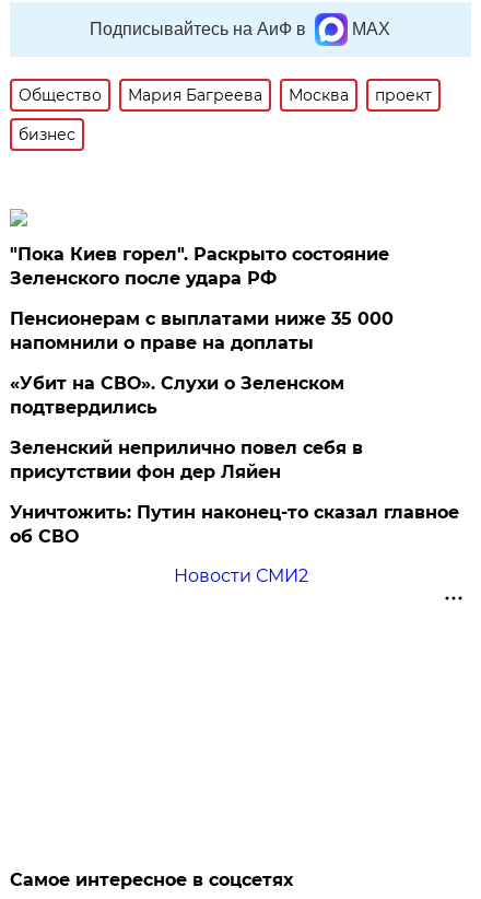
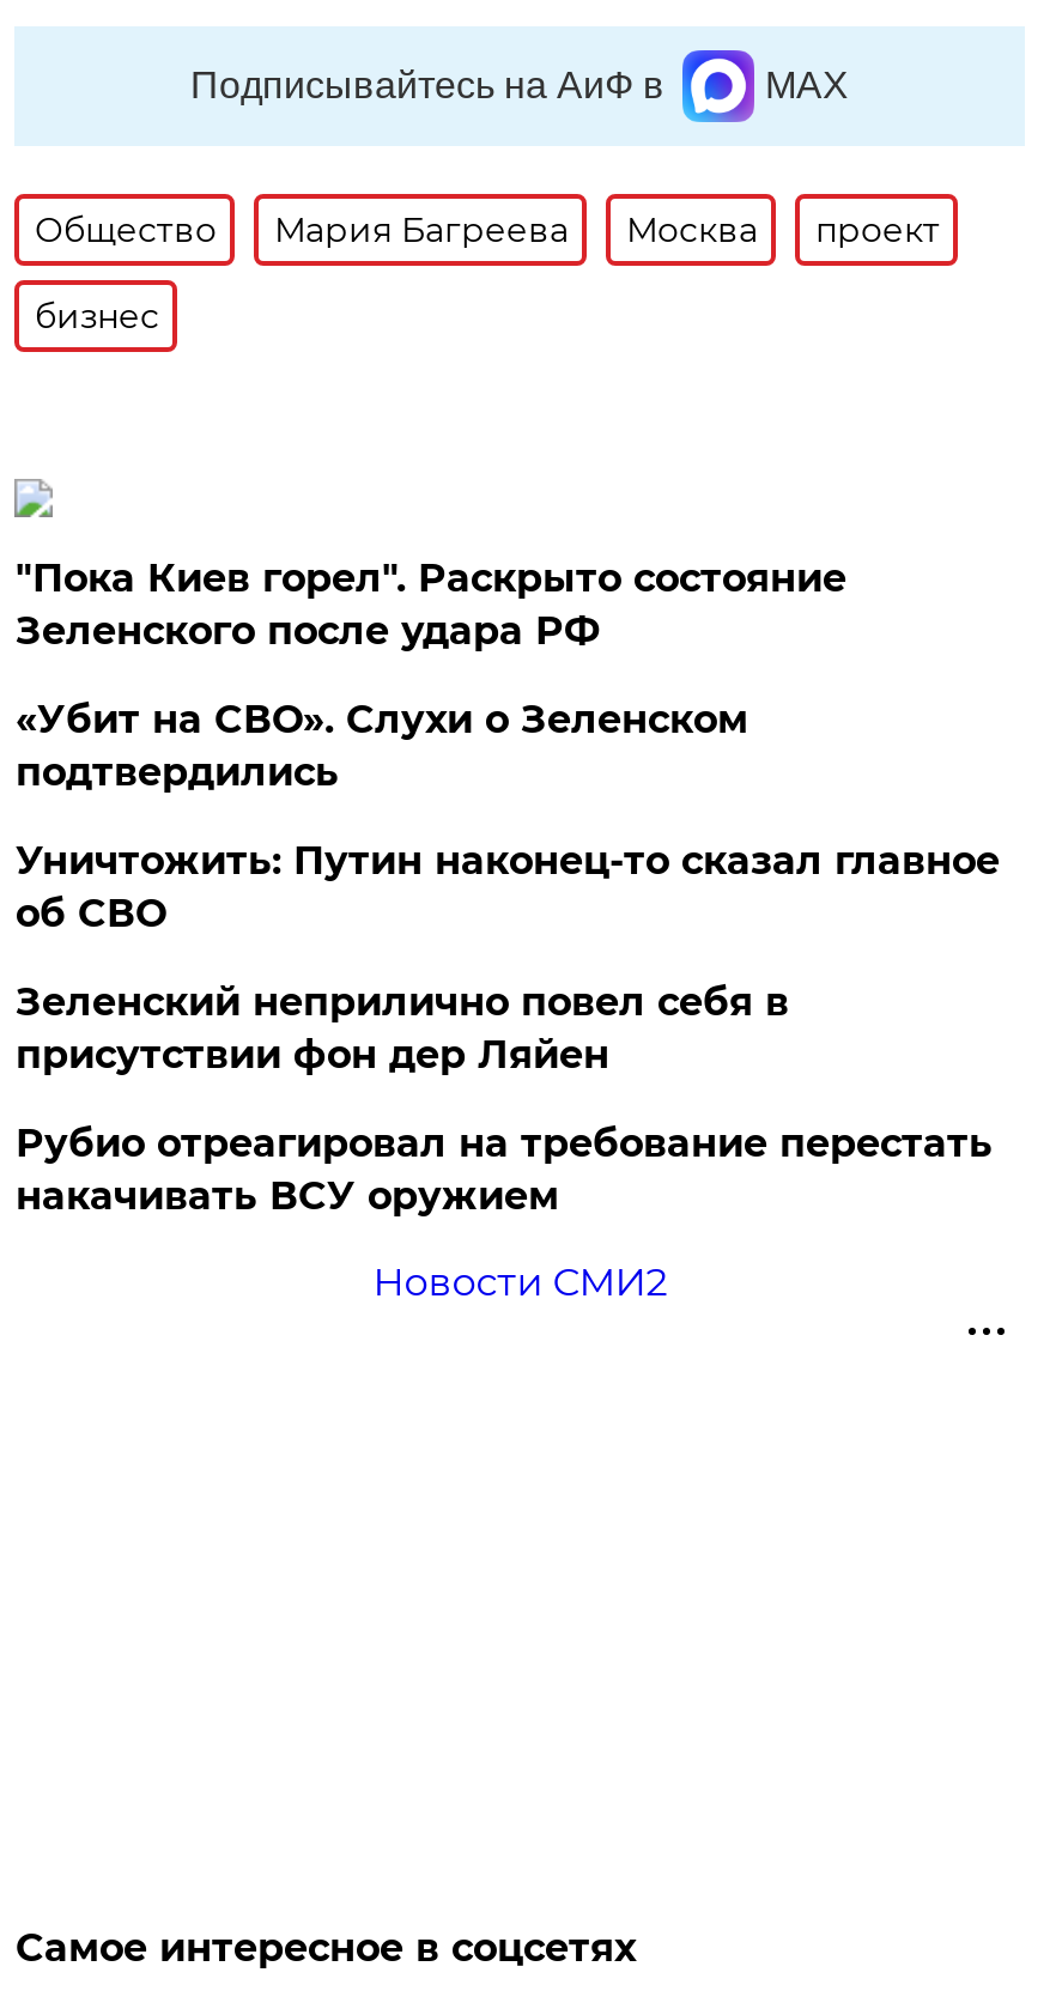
- Пенсионерам с выплатами ниже 35 000
- напомнили о праве на доплаты

moved up: «Убит на СВО». Слухи о Зеленском | подтвердились

+ Рубио отреагировал на требование перестать
+ накачивать ВСУ оружием

moved up: Уничтожить: Путин наконец-то сказал главное | об СВО
